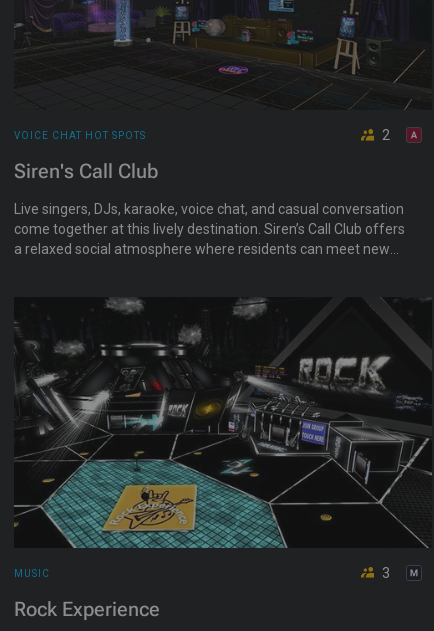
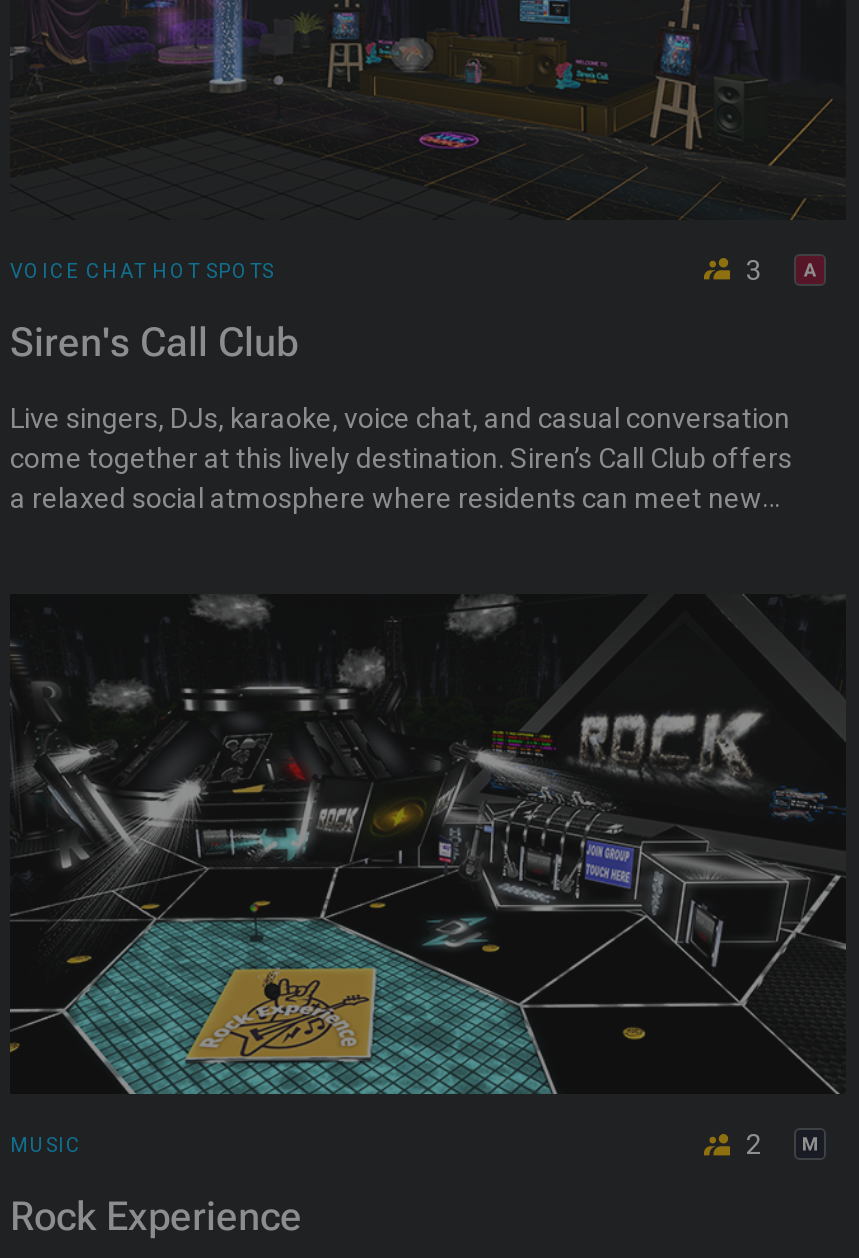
- 2
+ 3

- 3
+ 2
